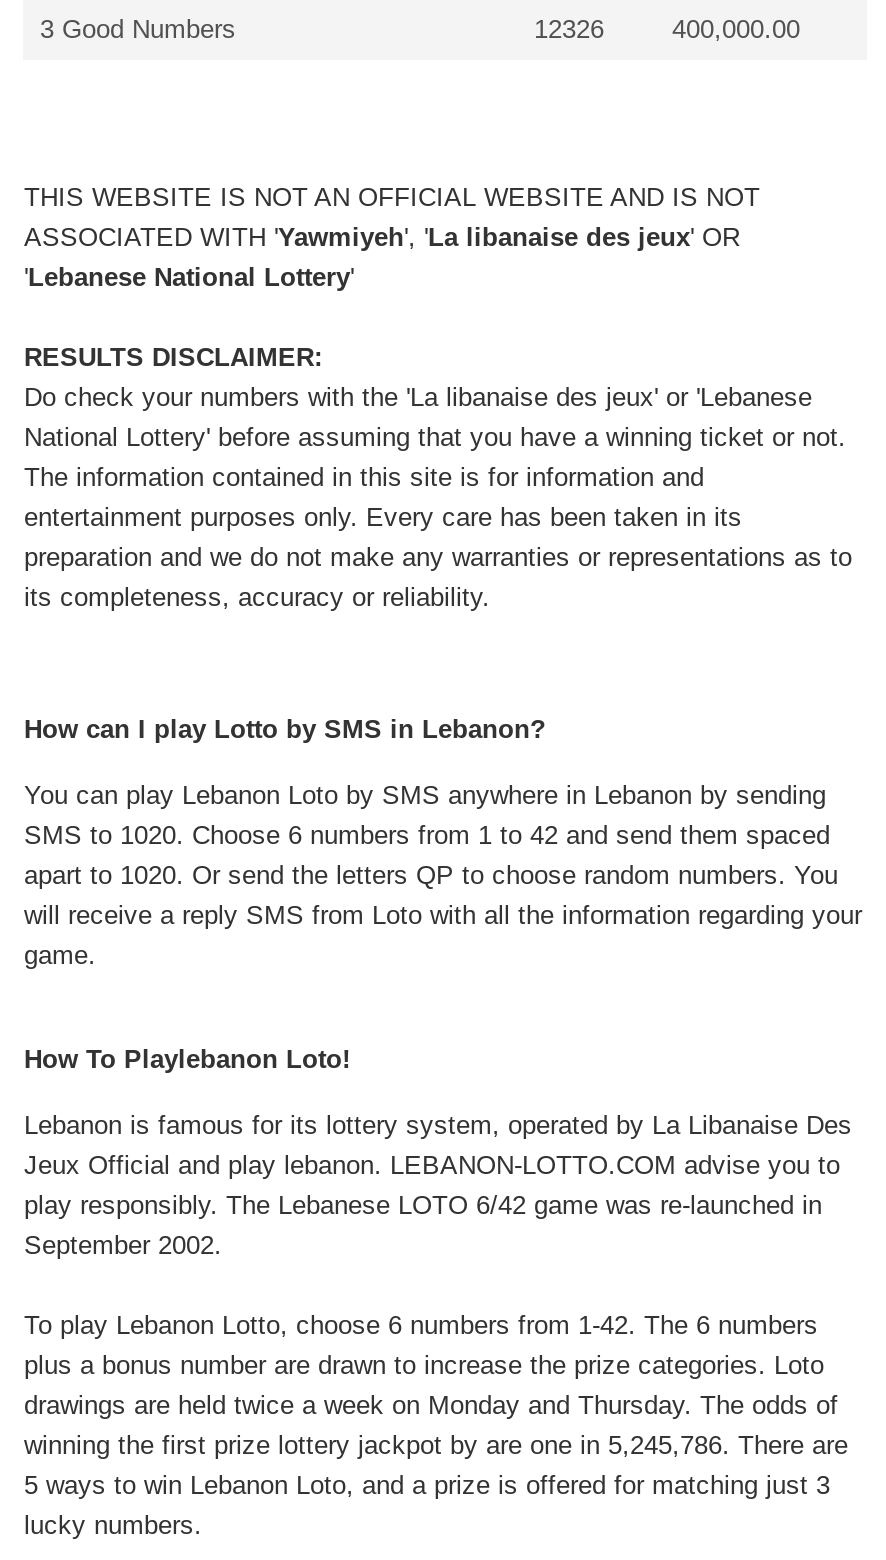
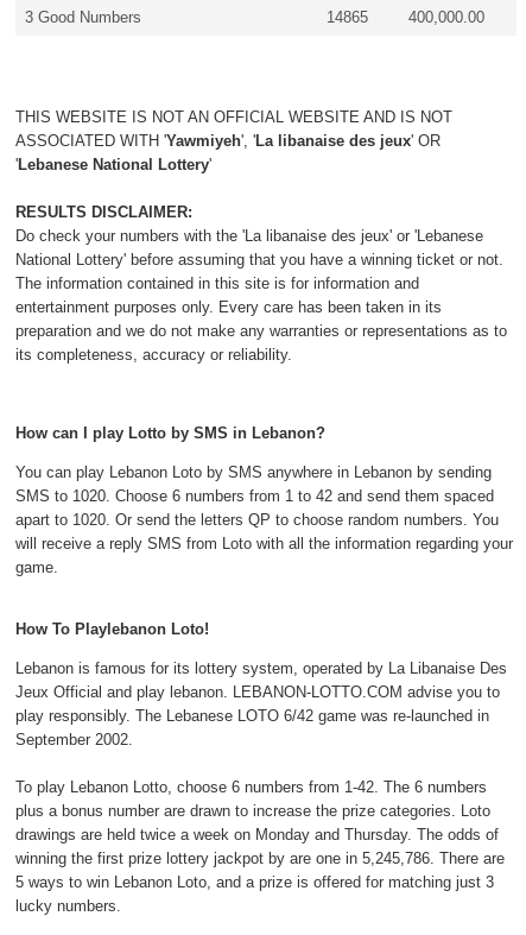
- 12326
+ 14865
